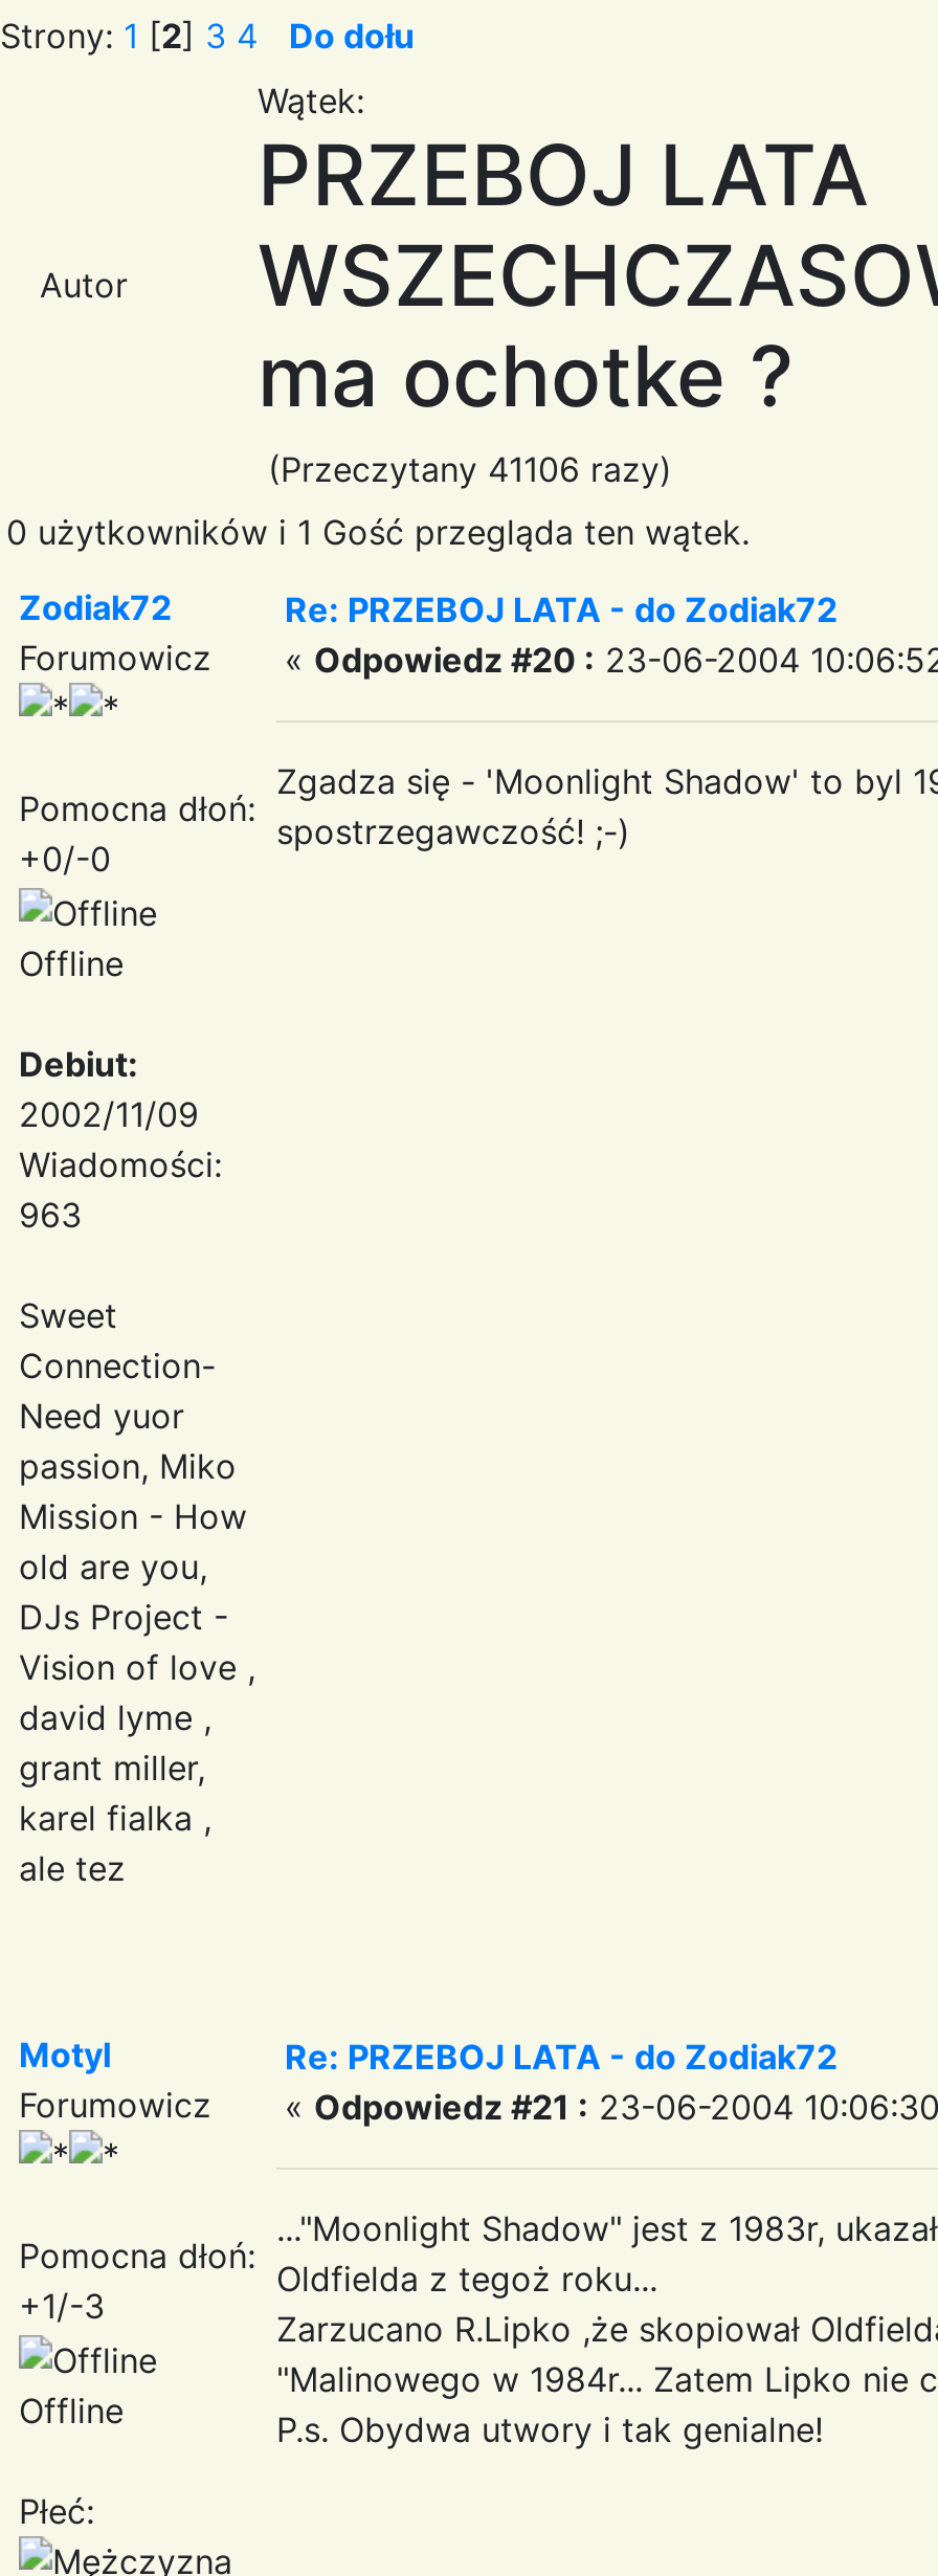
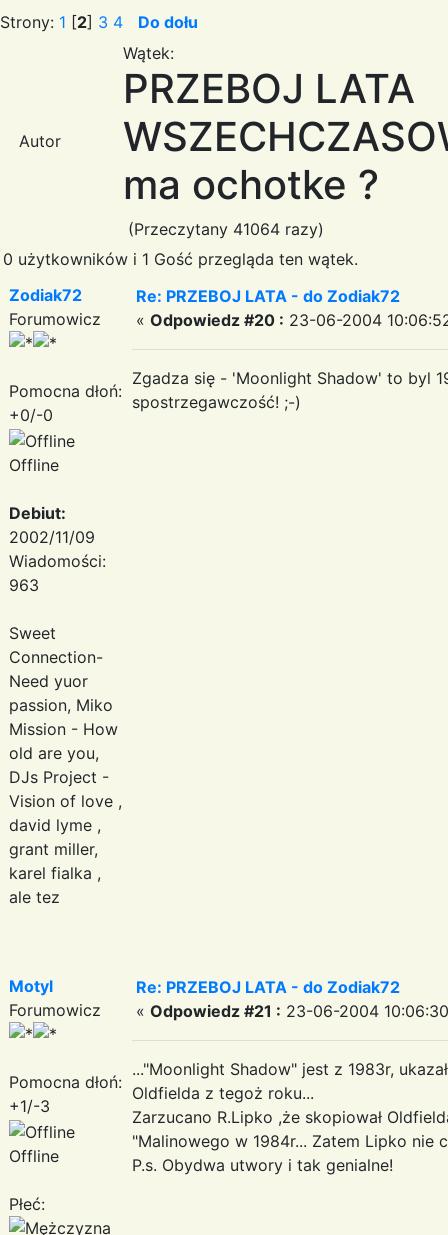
- (Przeczytany 41106 razy)
+ (Przeczytany 41064 razy)
